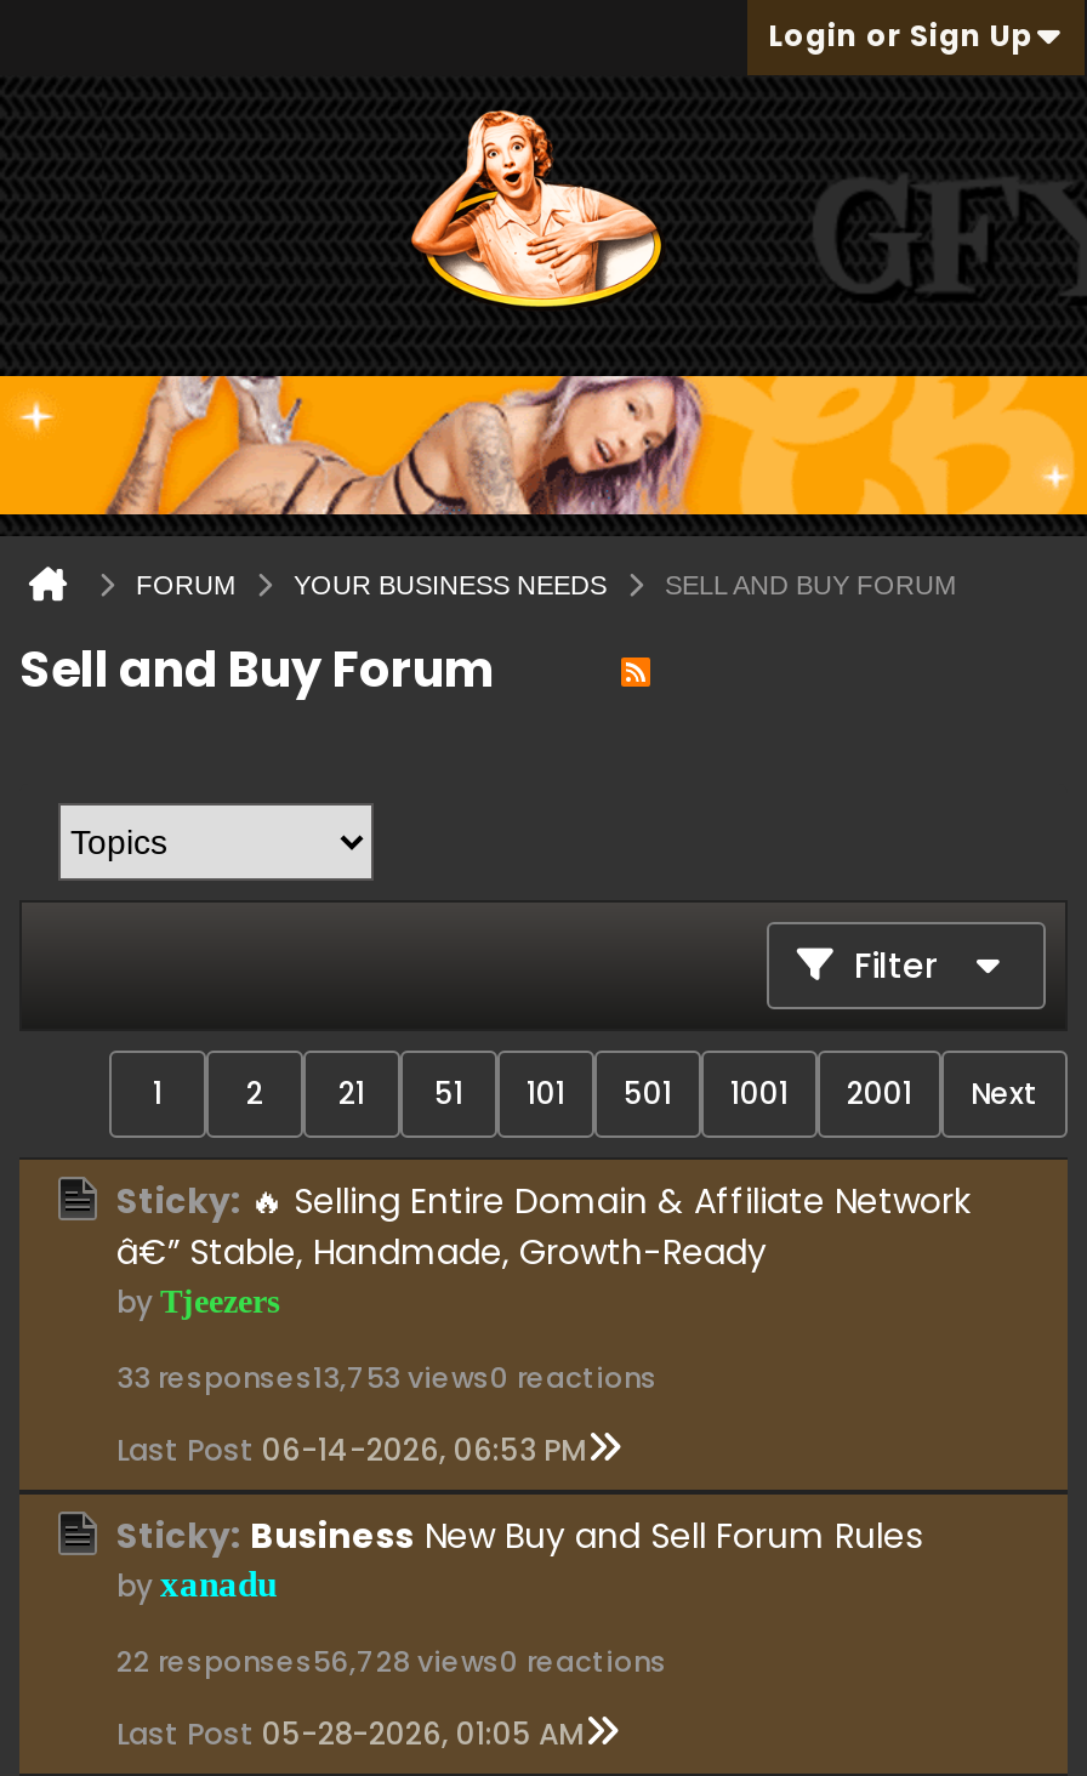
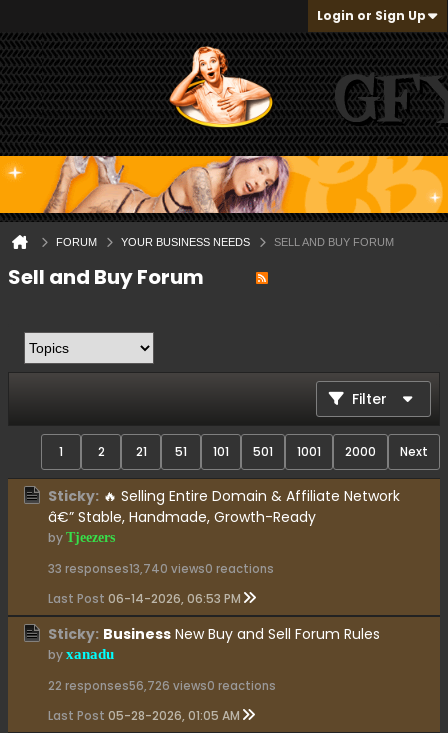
- 2 21 51 101 501 1001 2001 Next
+ 2 21 51 101 501 1001 2000 Next

- 33 responses13,753 views0 reactions
+ 33 responses13,740 views0 reactions

- 22 responses56,728 views0 reactions
+ 22 responses56,726 views0 reactions
